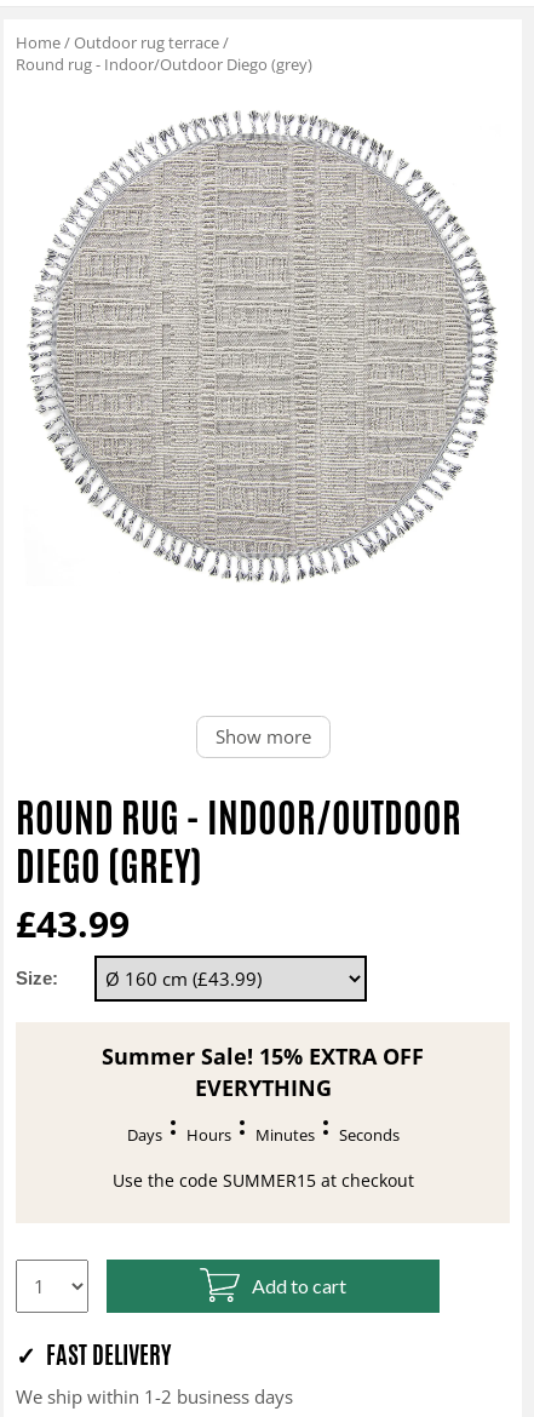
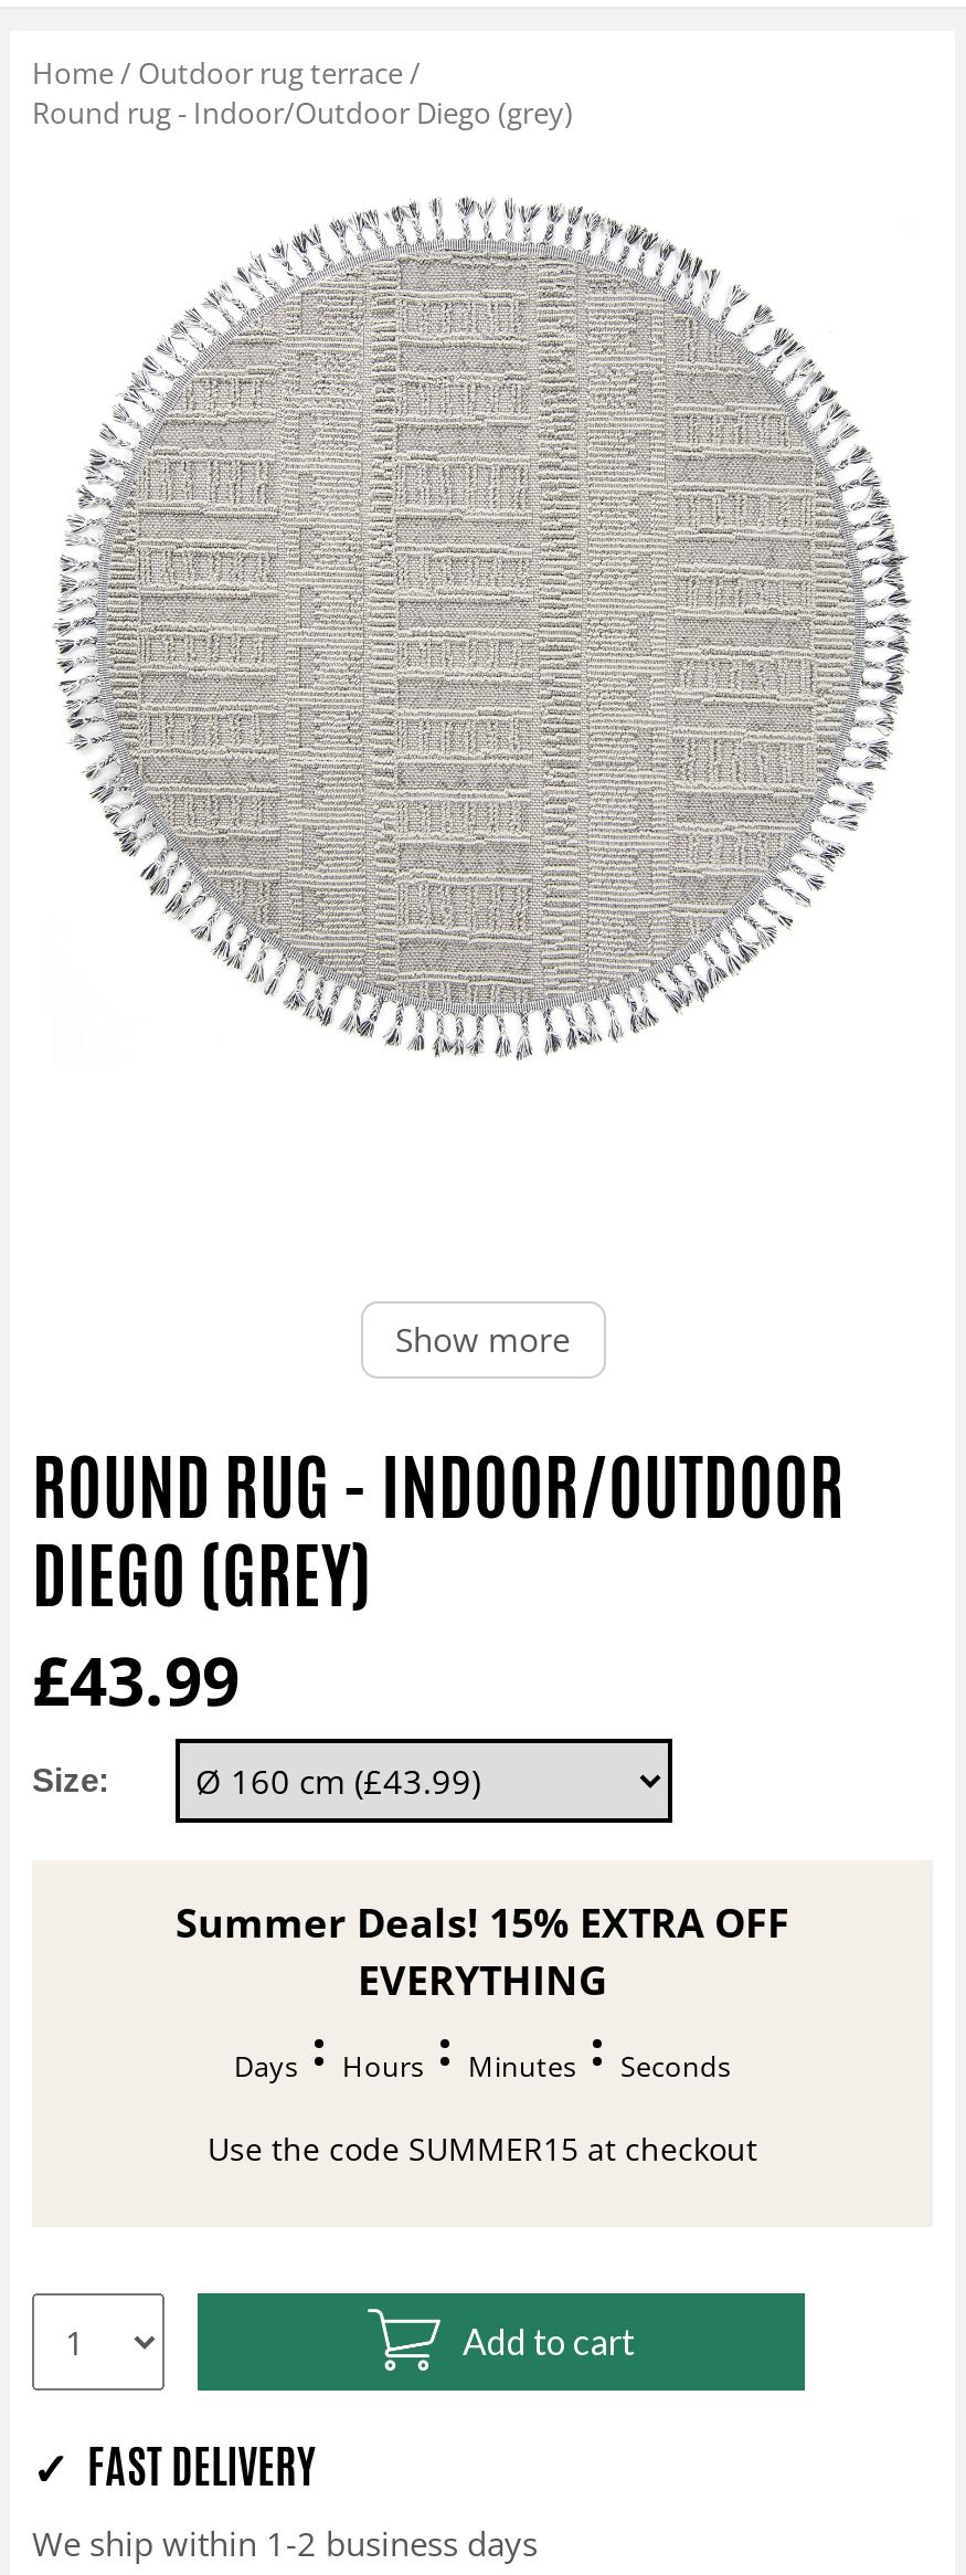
- Summer Sale! 15% EXTRA OFF
+ Summer Deals! 15% EXTRA OFF
